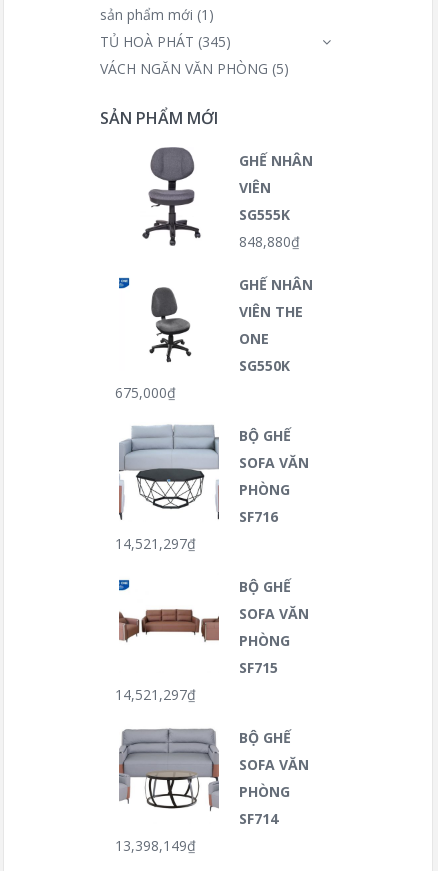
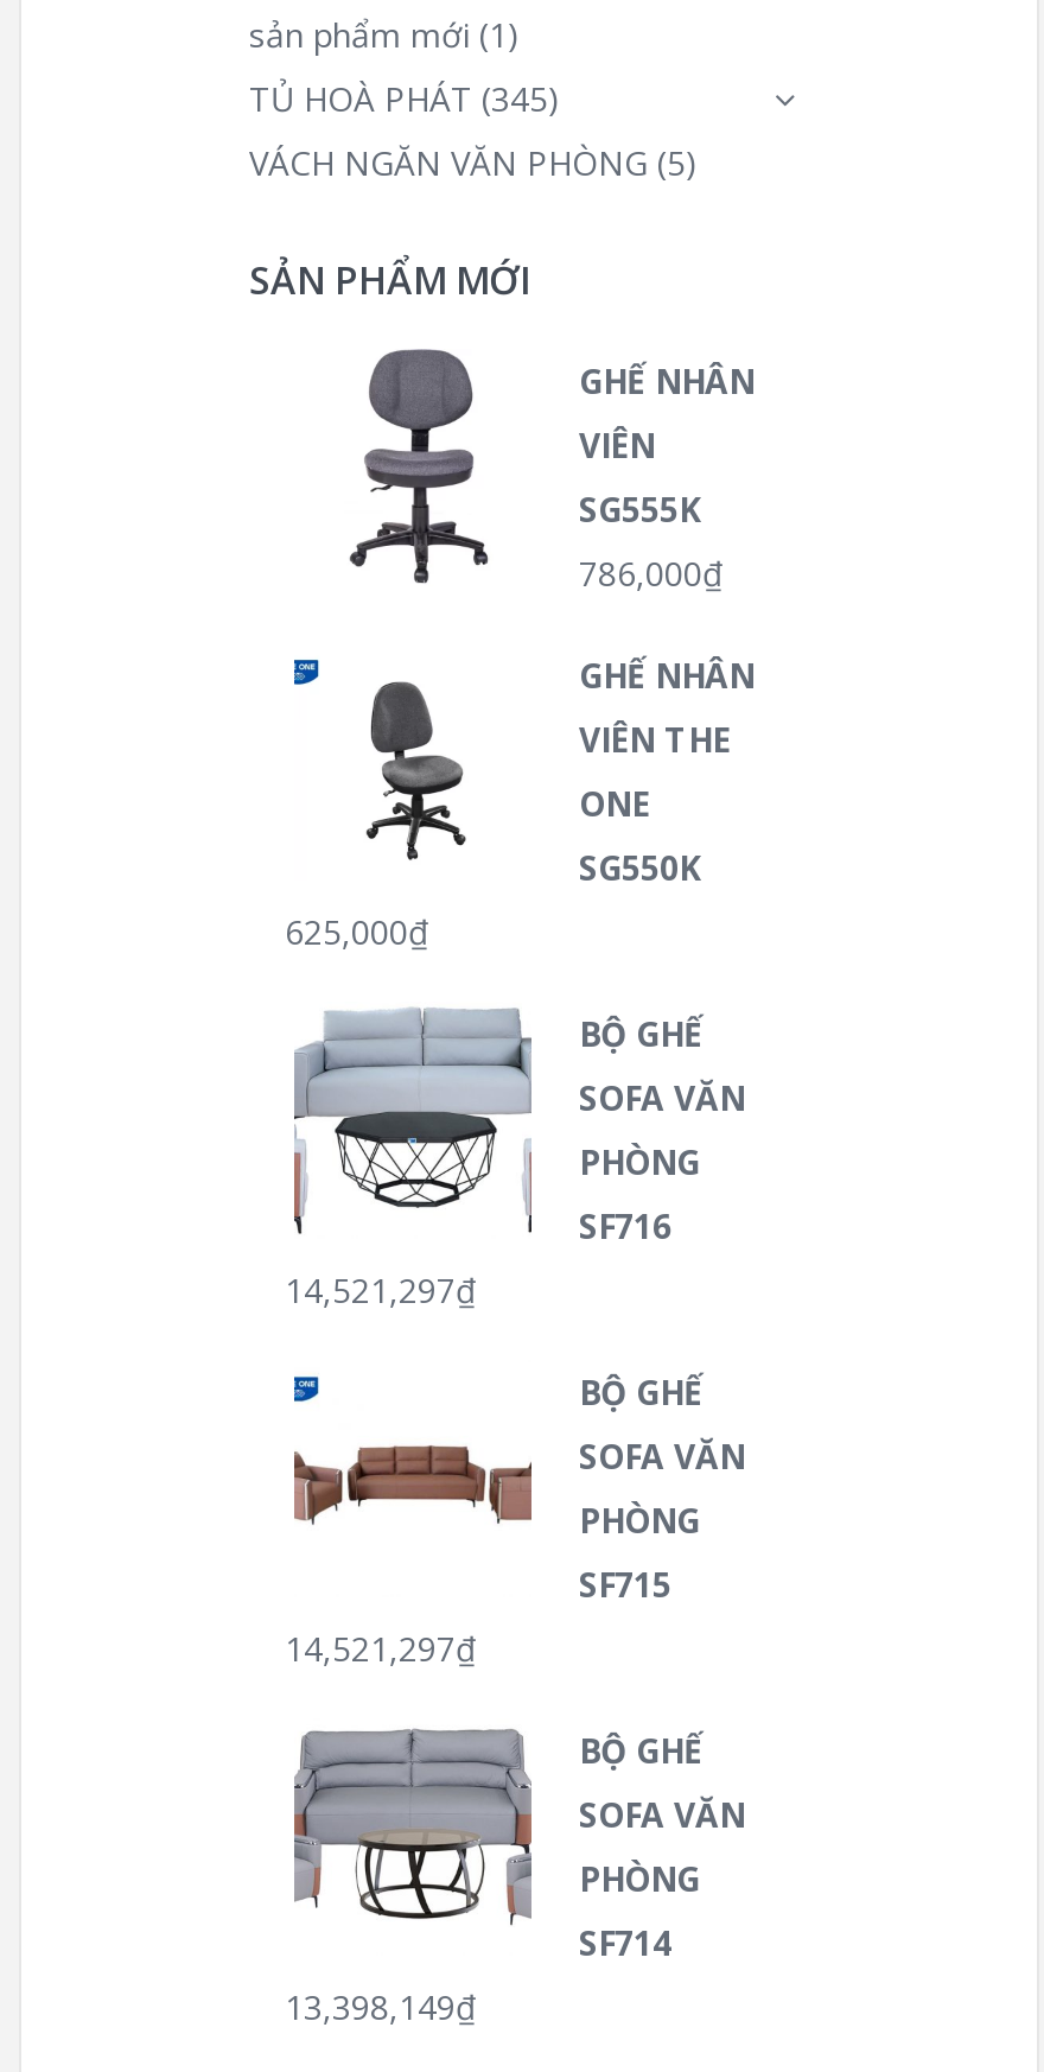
- 848,880₫
+ 786,000₫

- 675,000₫
+ 625,000₫
